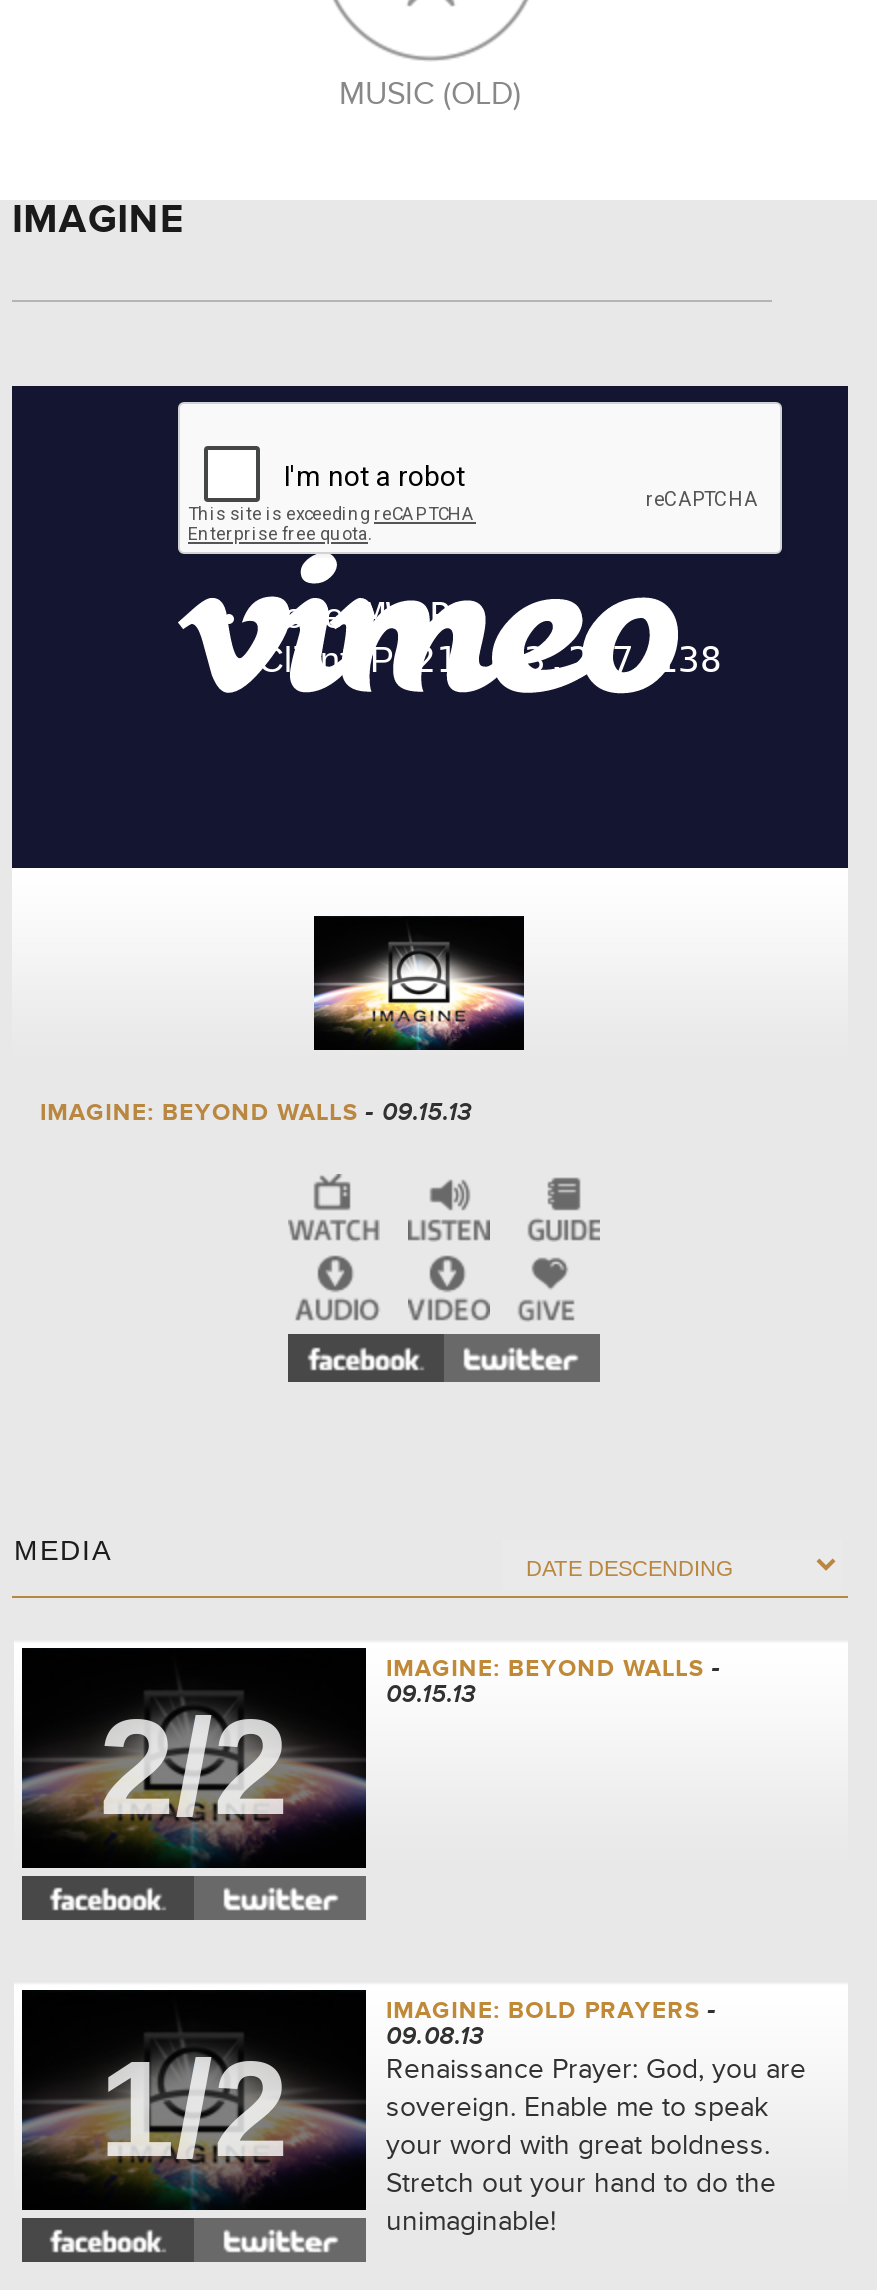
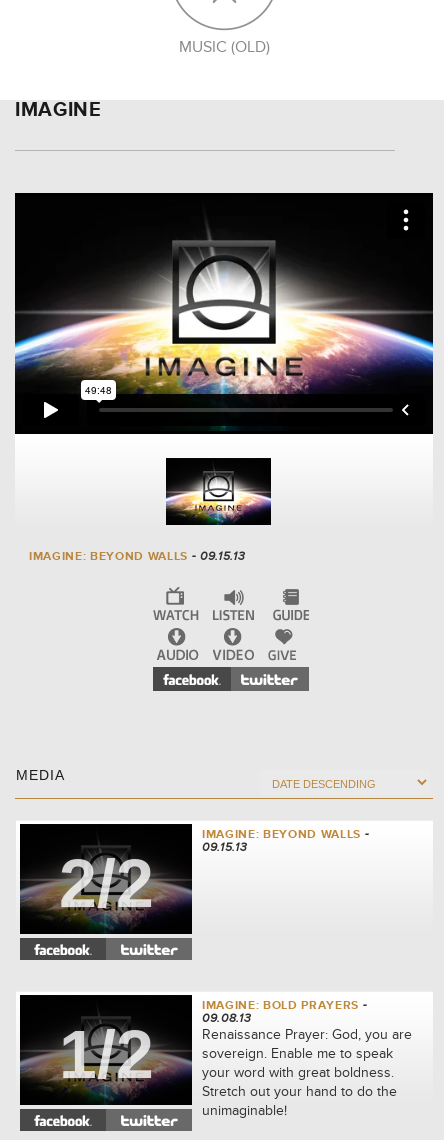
- [image]
+ [image]
